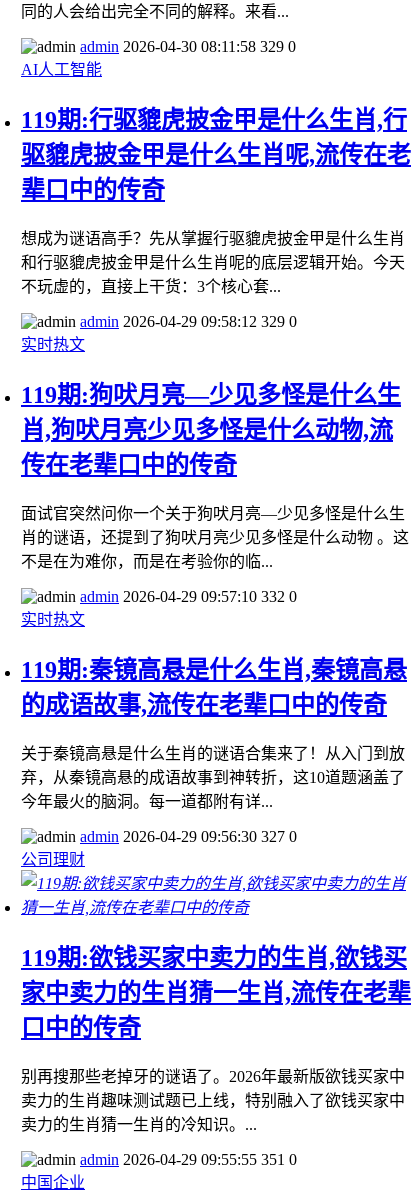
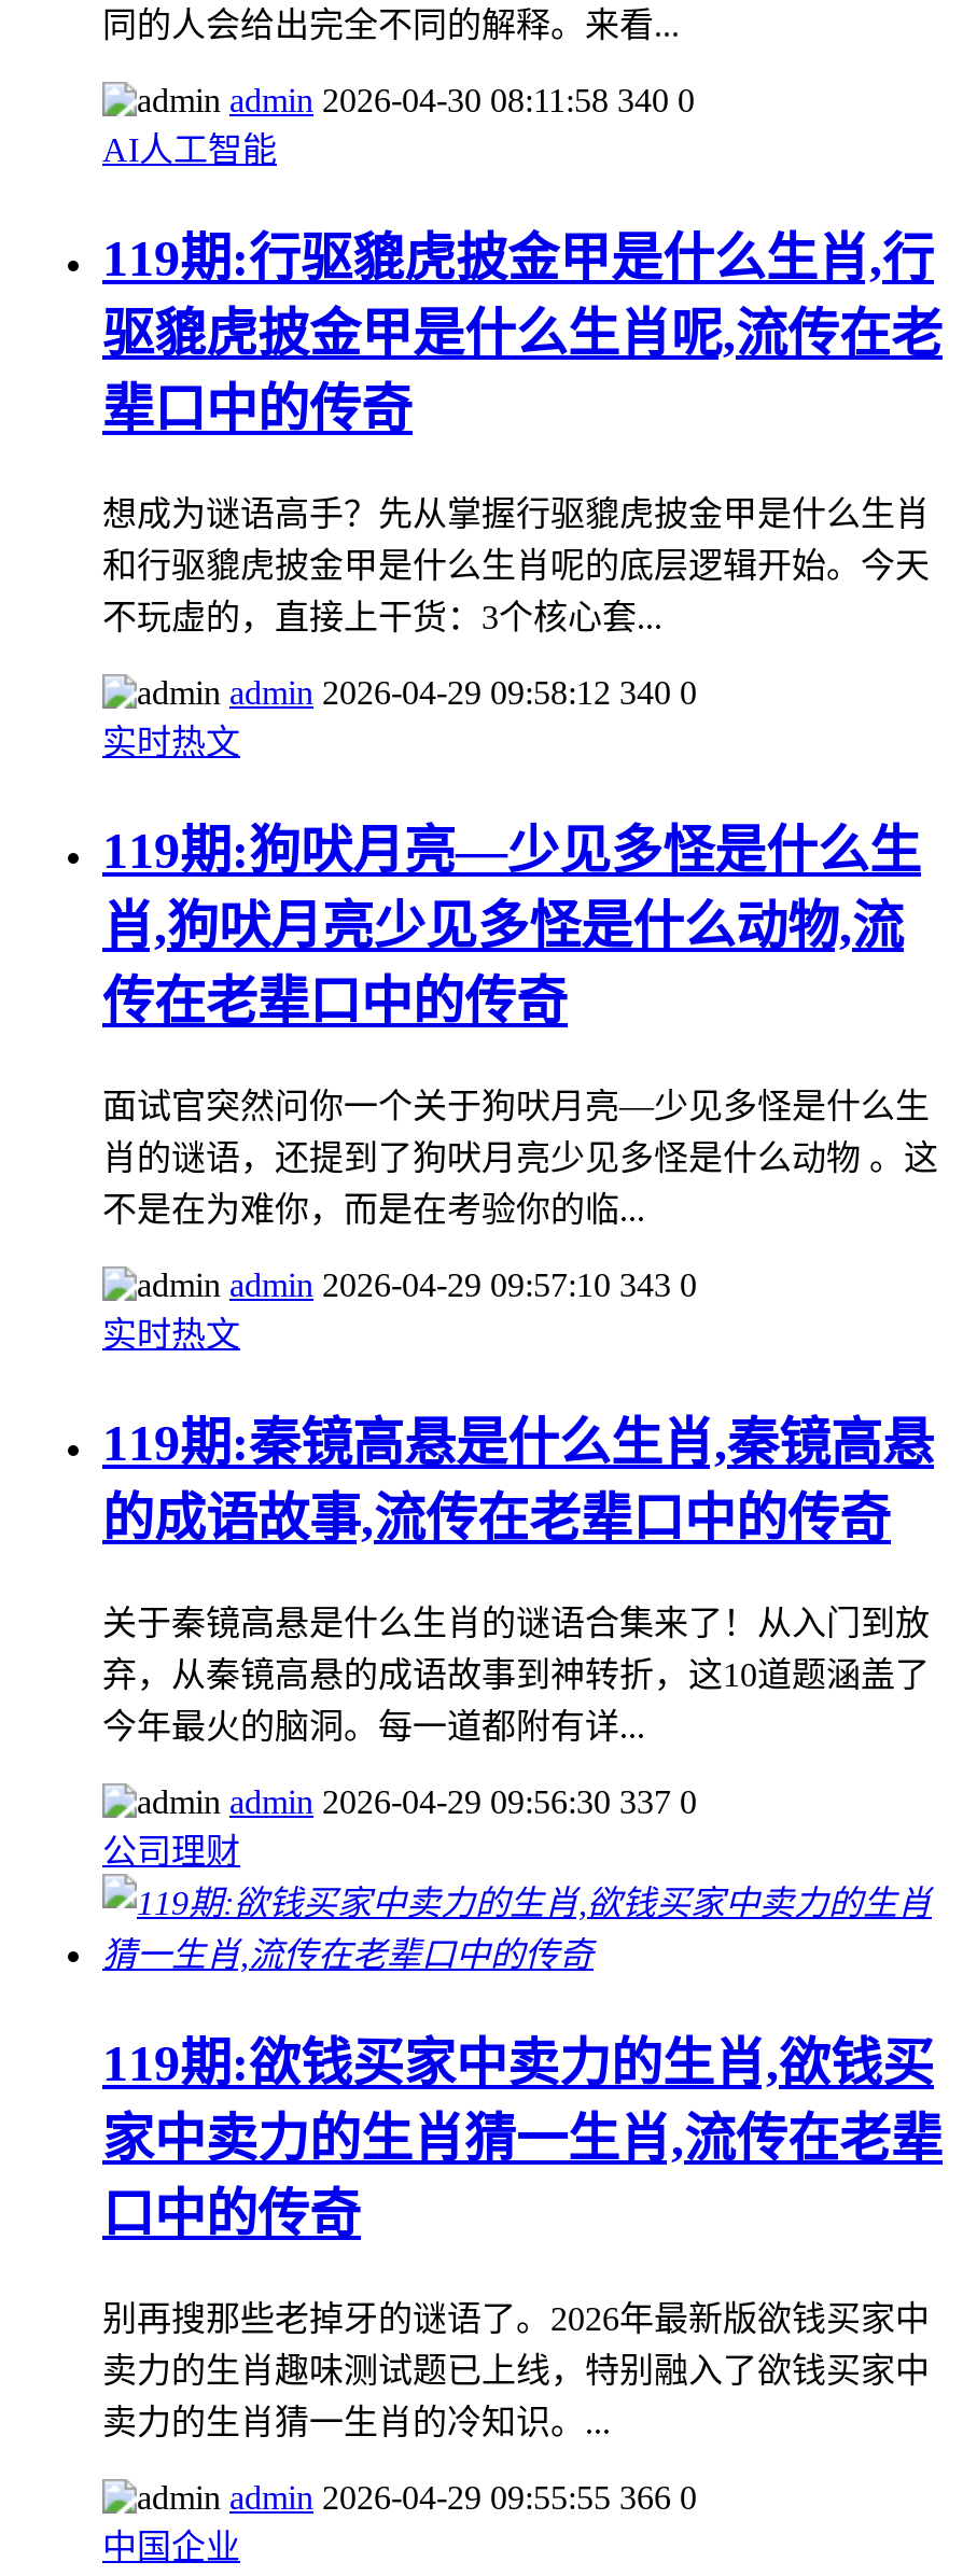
- admin 2026-04-30 08:11:58 329 0
+ admin 2026-04-30 08:11:58 340 0

- admin 2026-04-29 09:58:12 329 0
+ admin 2026-04-29 09:58:12 340 0

- admin 2026-04-29 09:57:10 332 0
+ admin 2026-04-29 09:57:10 343 0

- admin 2026-04-29 09:56:30 327 0
+ admin 2026-04-29 09:56:30 337 0

- admin 2026-04-29 09:55:55 351 0
+ admin 2026-04-29 09:55:55 366 0
